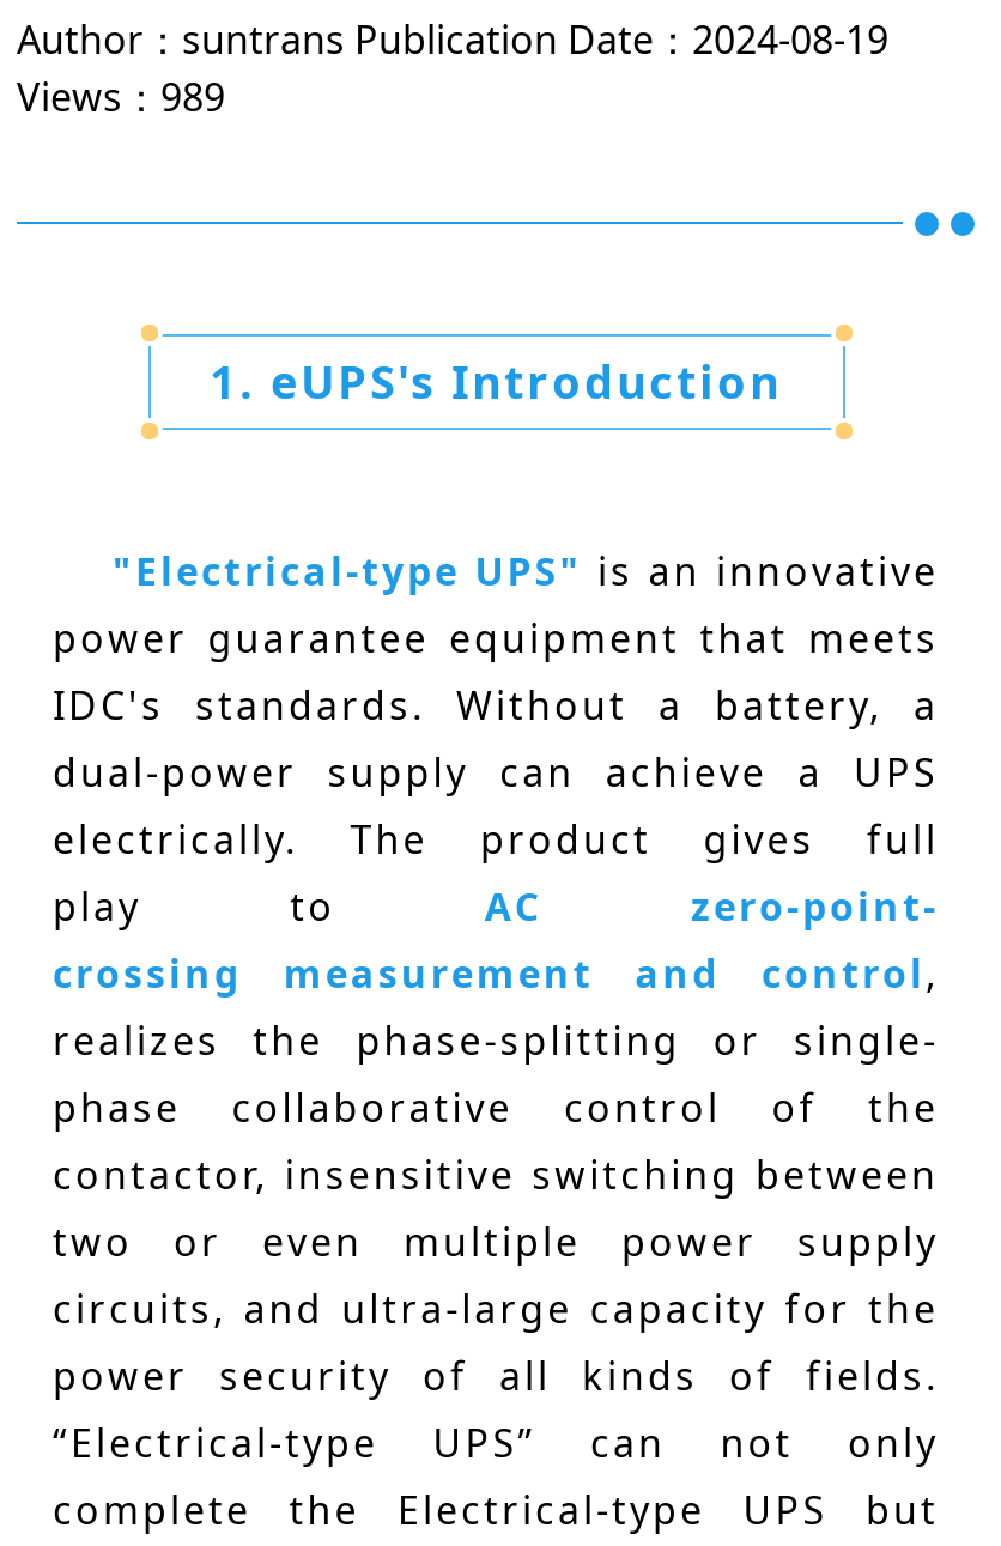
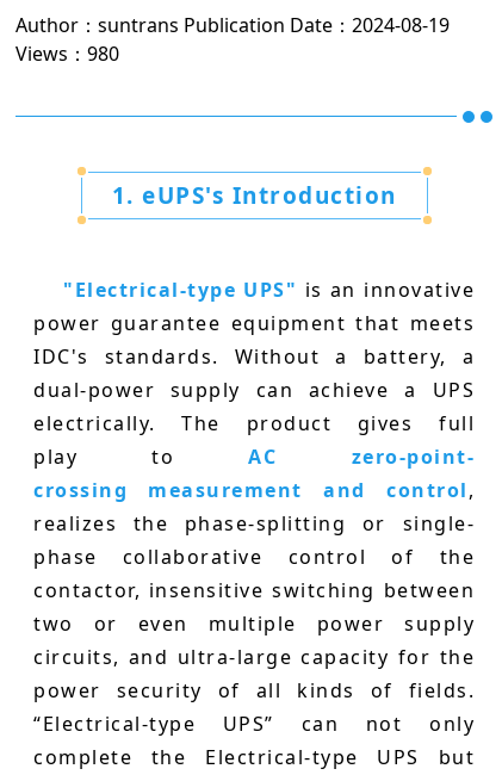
- Views：989
+ Views：980
